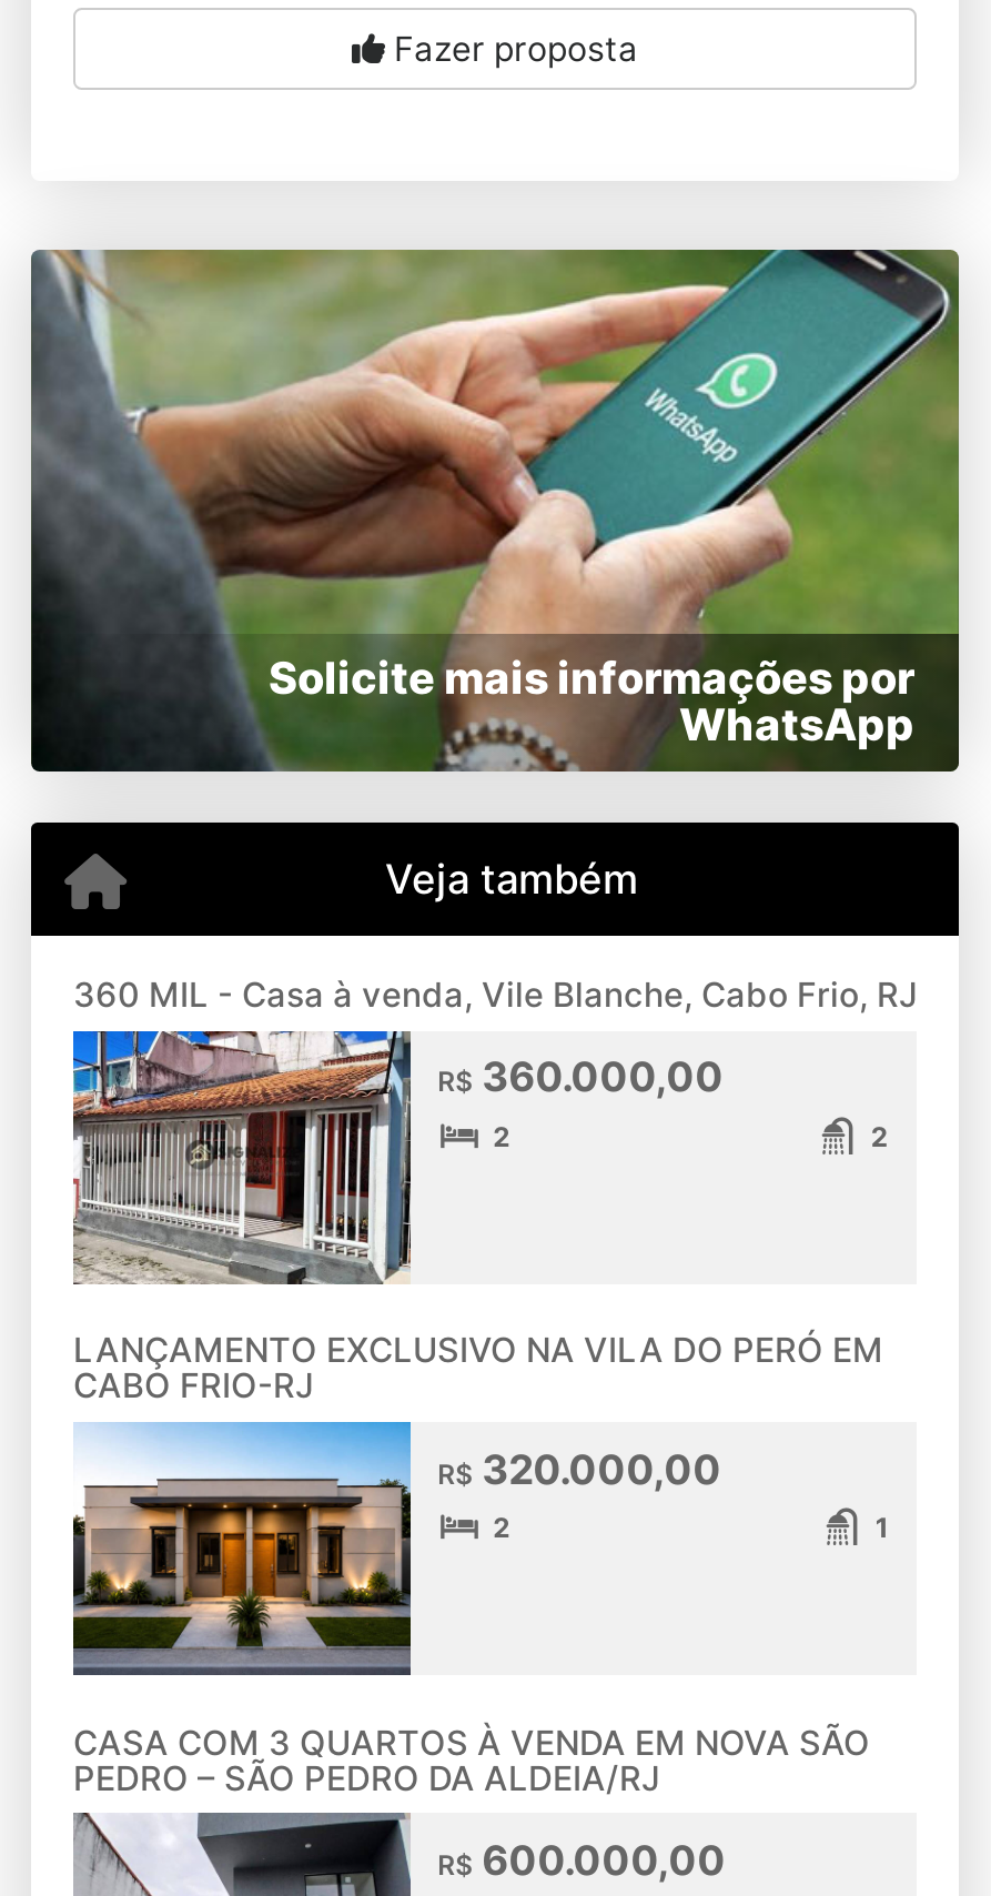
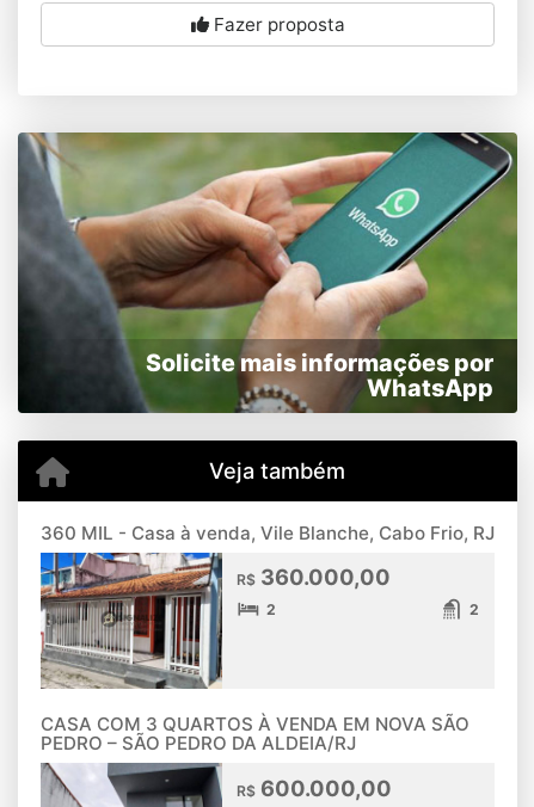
- [image]
- LANÇAMENTO EXCLUSIVO NA VILA DO PERÓ EM
- CABO FRIO-RJ
- R$320.000,00
- 2
- 1
